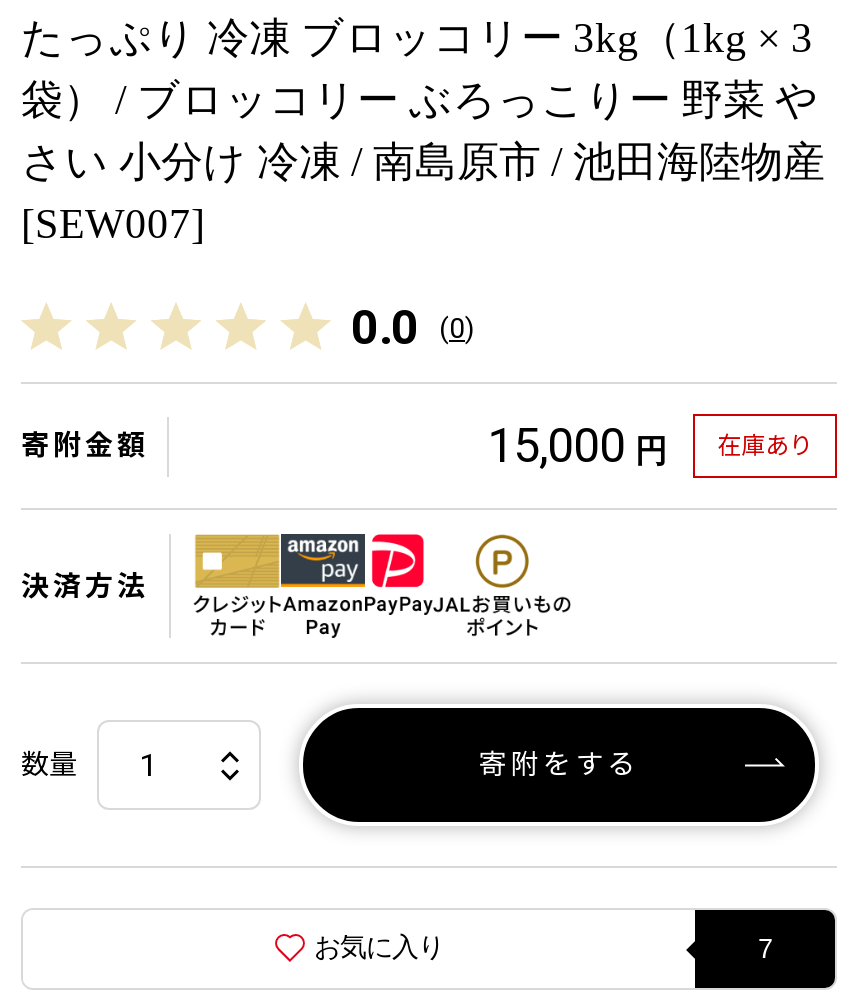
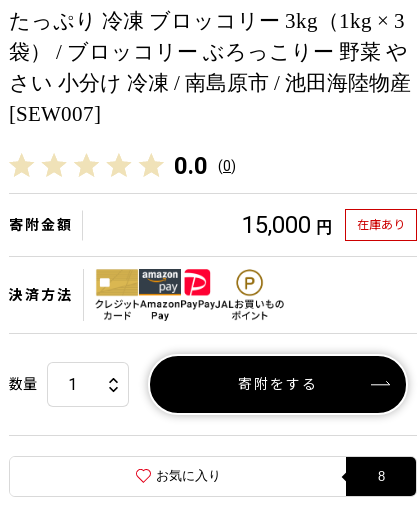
- 7
+ 8
